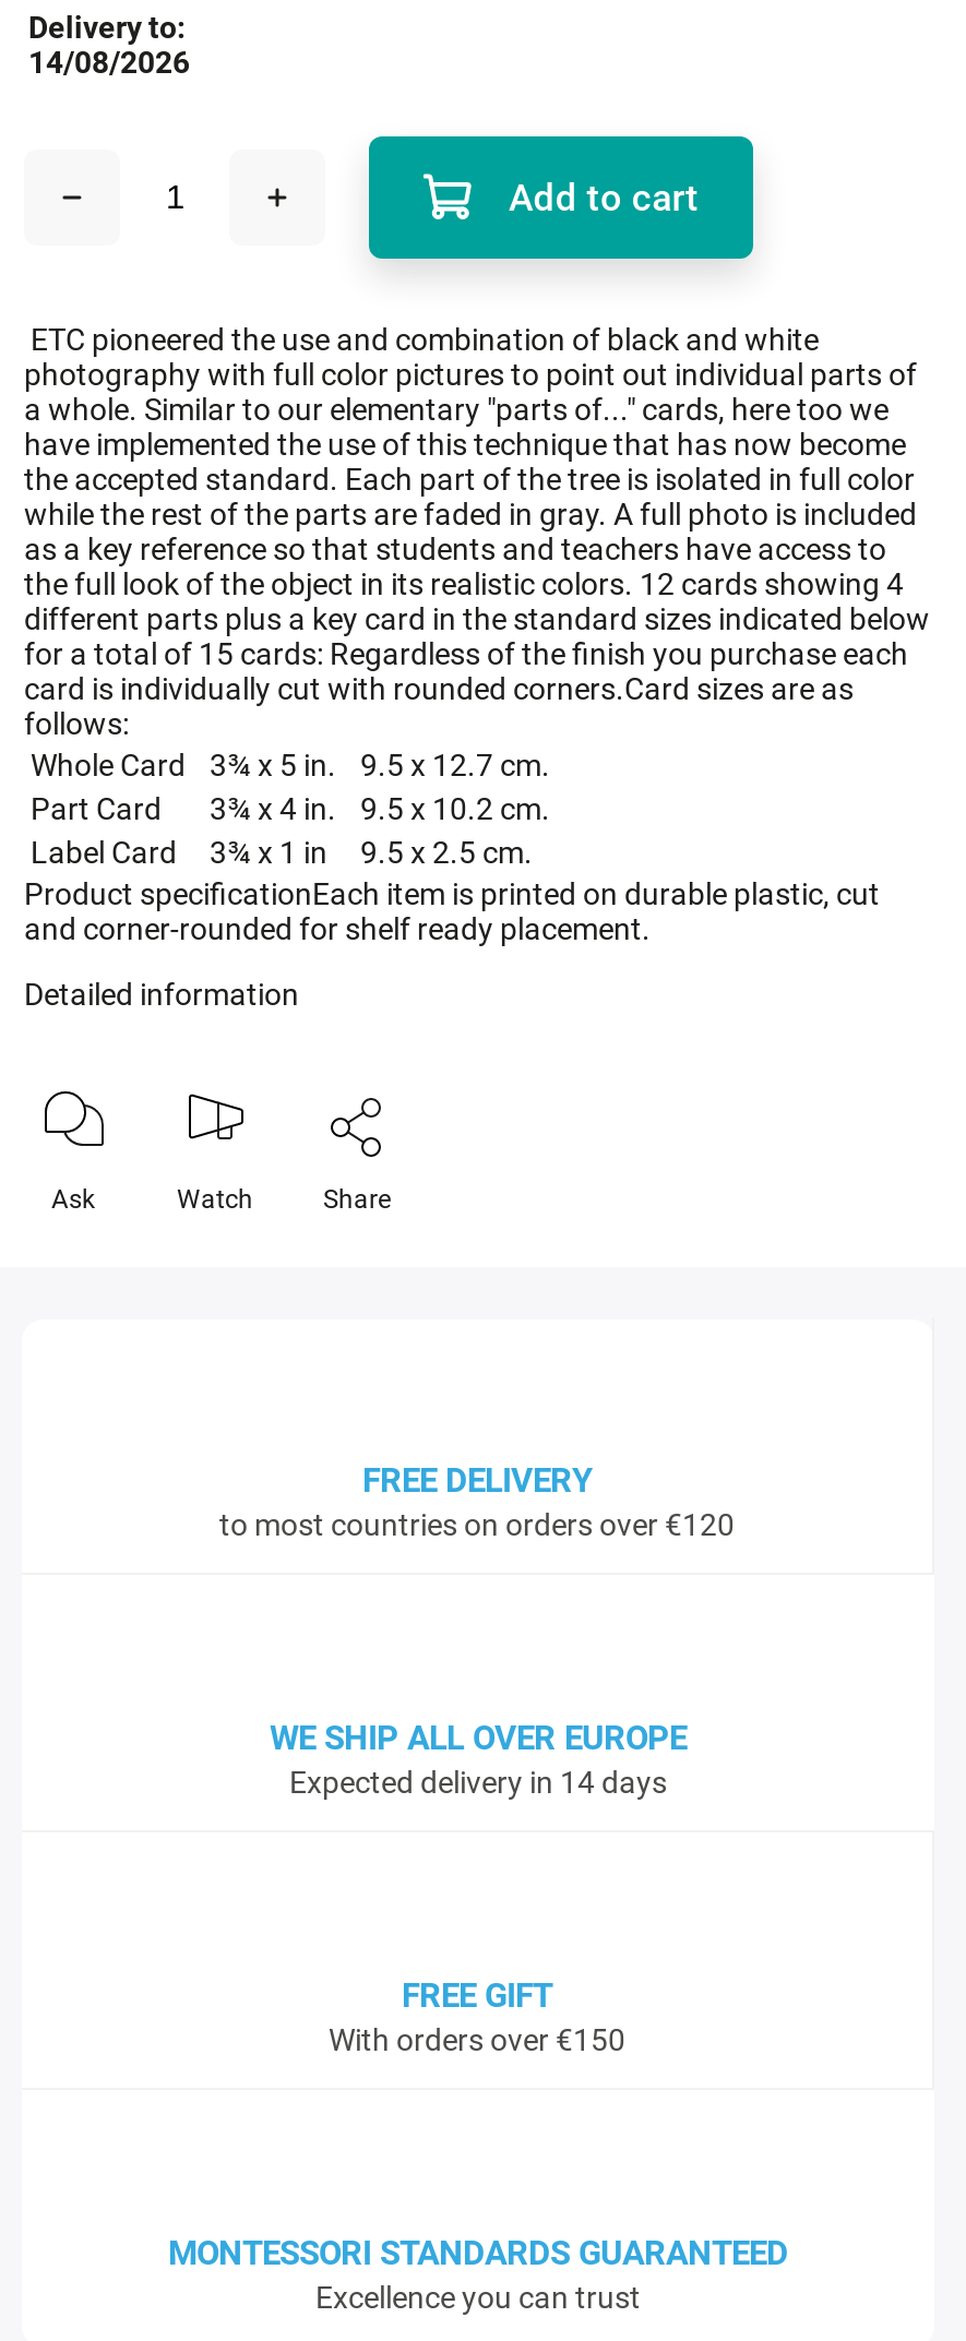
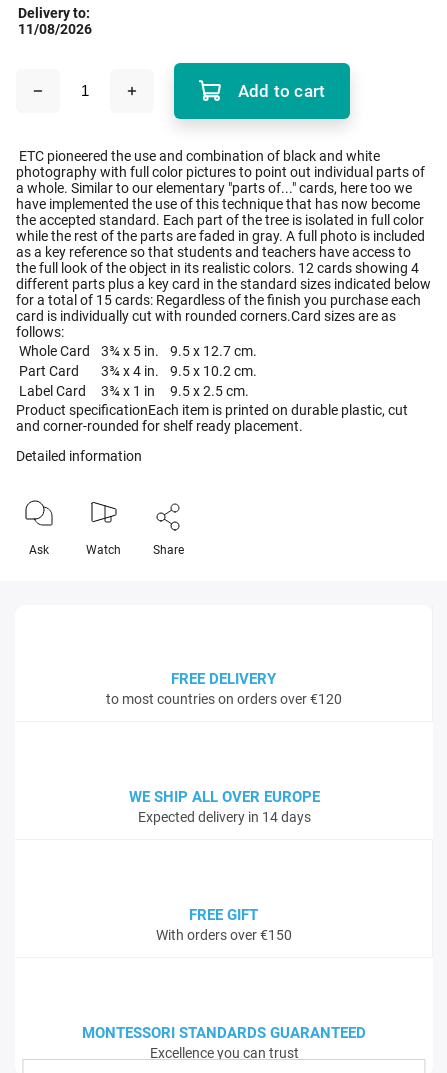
- 14/08/2026
+ 11/08/2026
